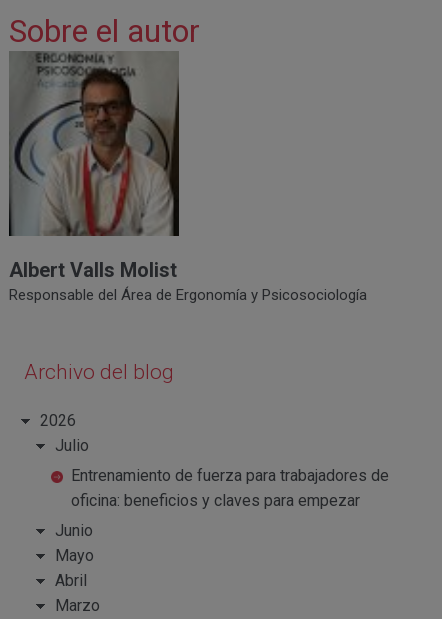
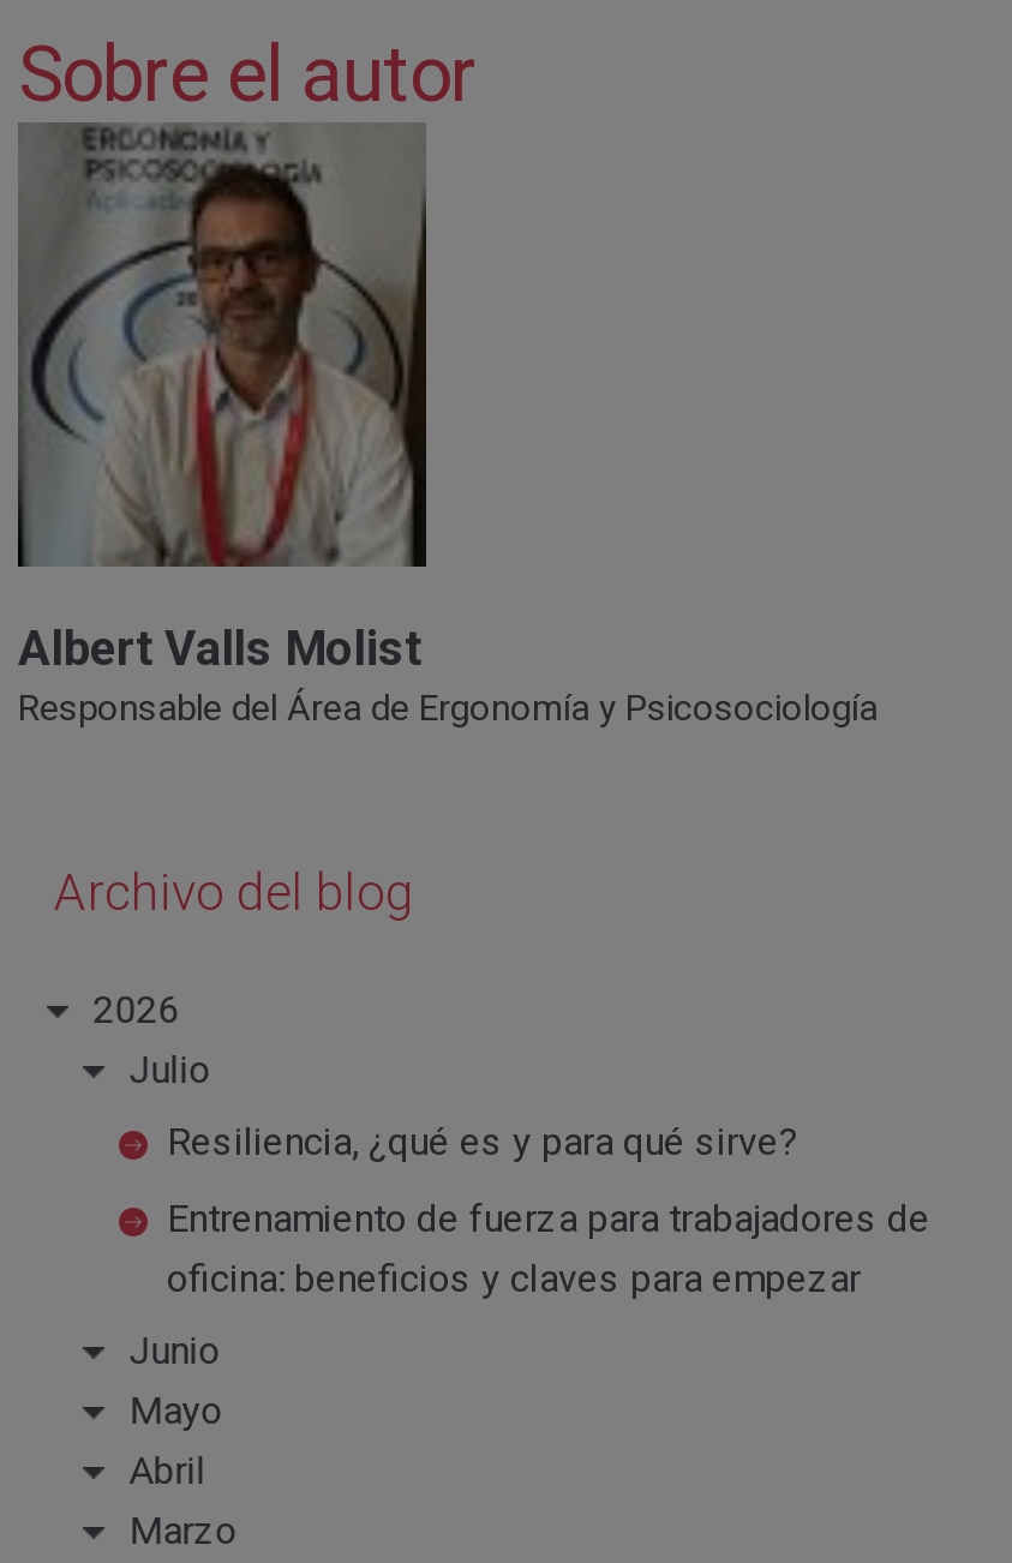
+ Resiliencia, ¿qué es y para qué sirve?
